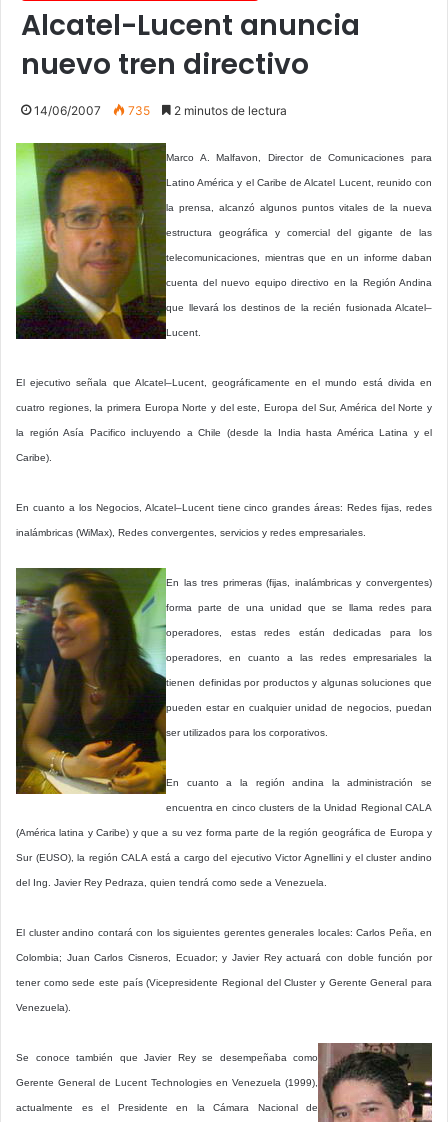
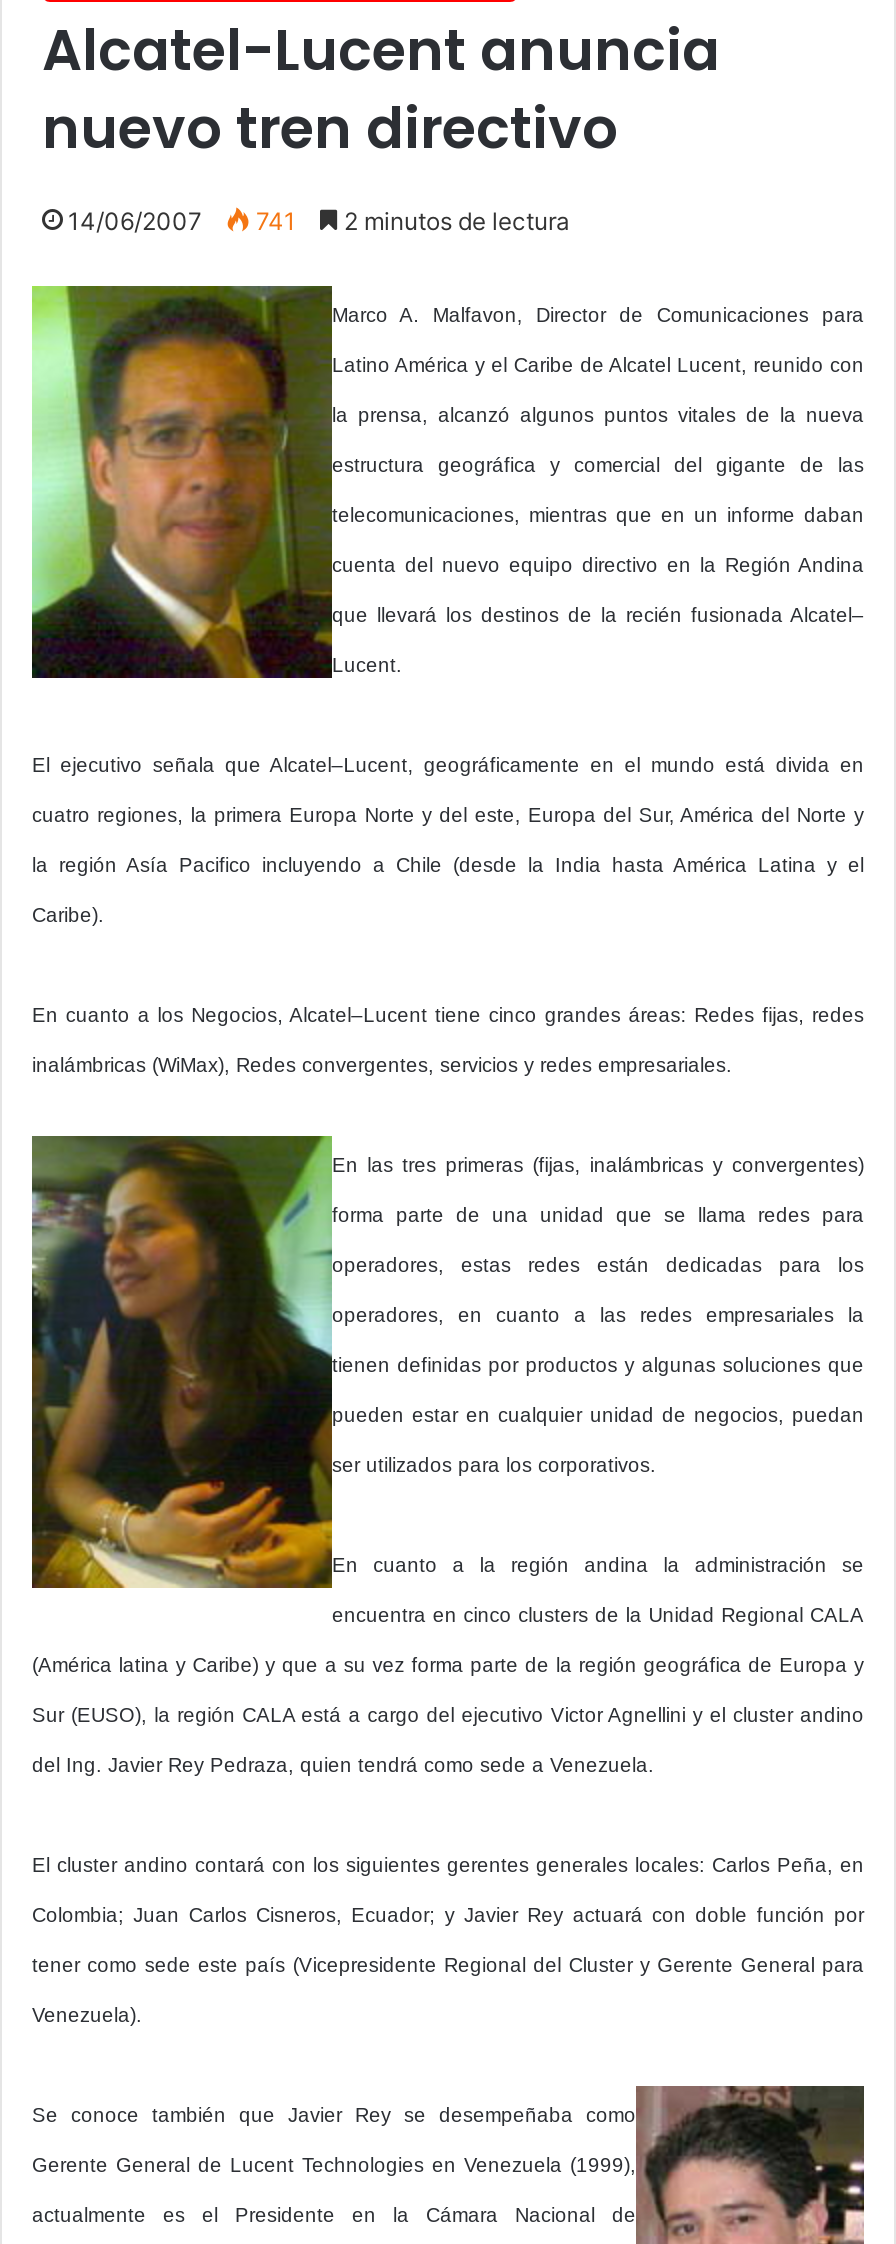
- 14/06/2007 735 2 minutos de lectura
+ 14/06/2007 741 2 minutos de lectura
